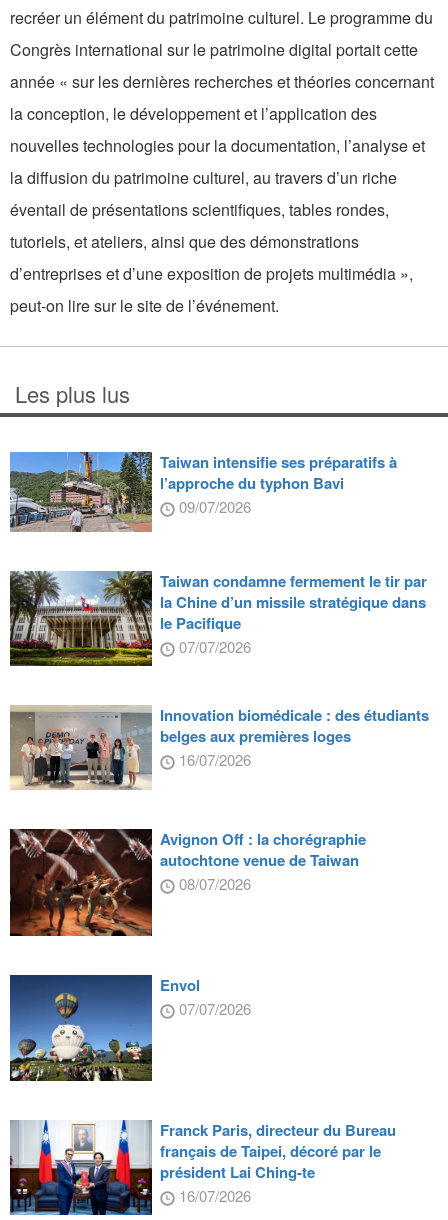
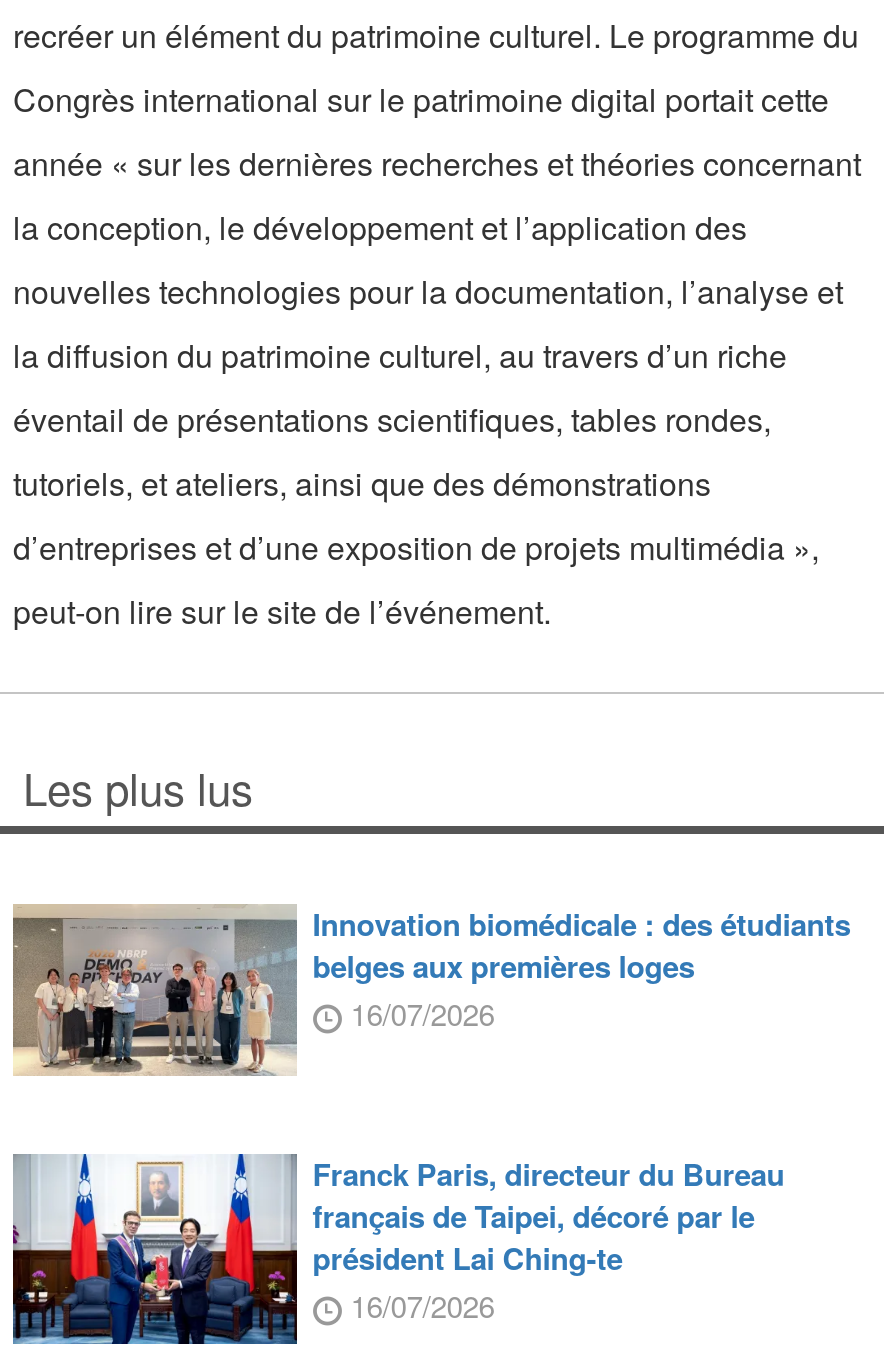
- [image]
- Taiwan intensifie ses préparatifs à
- l’approche du typhon Bavi
- 09/07/2026
- Taiwan condamne fermement le tir par
- la Chine d’un missile stratégique dans
- le Pacifique
- 07/07/2026

- [image]

- [image]
- Avignon Off : la chorégraphie
- autochtone venue de Taiwan
- 08/07/2026

- [image]
- Envol
- 07/07/2026
